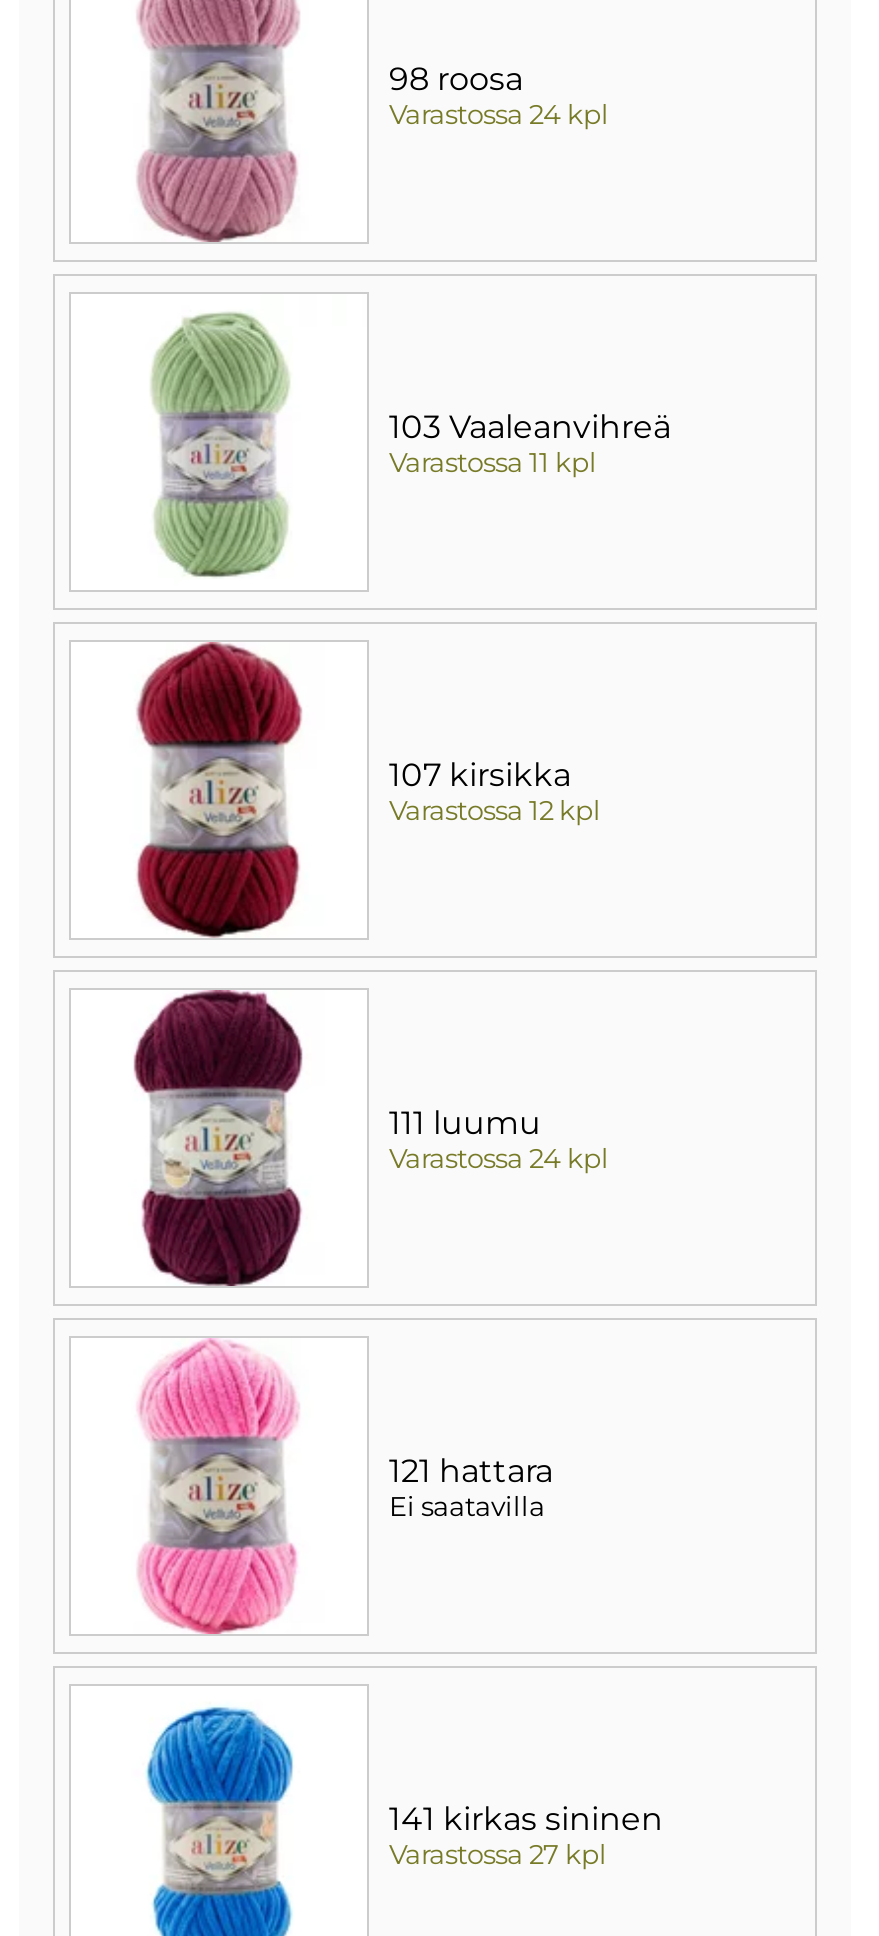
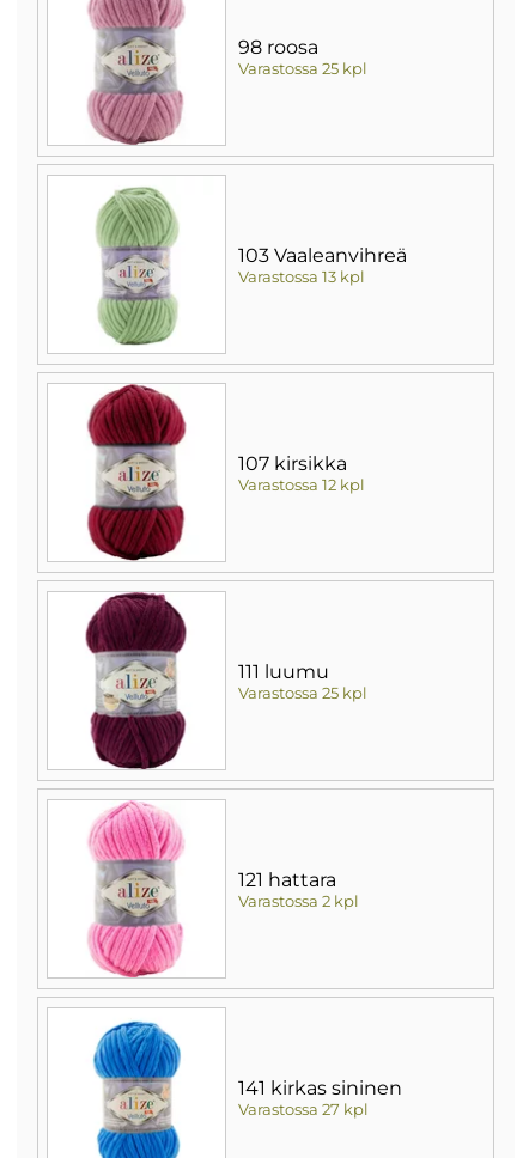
- Varastossa 24 kpl
+ Varastossa 25 kpl

- Varastossa 11 kpl
+ Varastossa 13 kpl

- Varastossa 24 kpl
+ Varastossa 25 kpl

- Ei saatavilla
+ Varastossa 2 kpl
